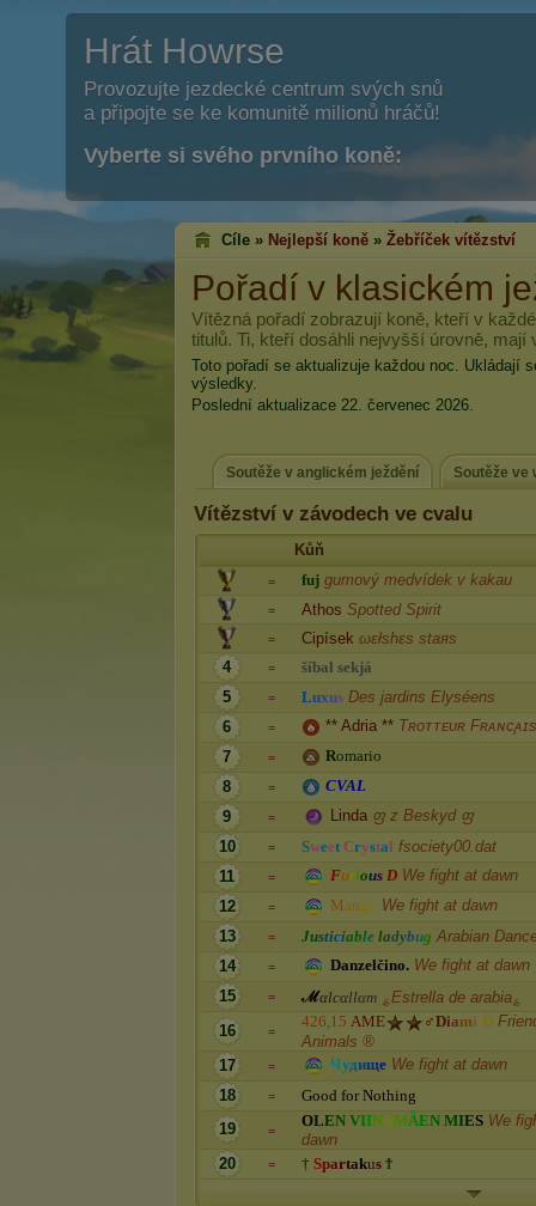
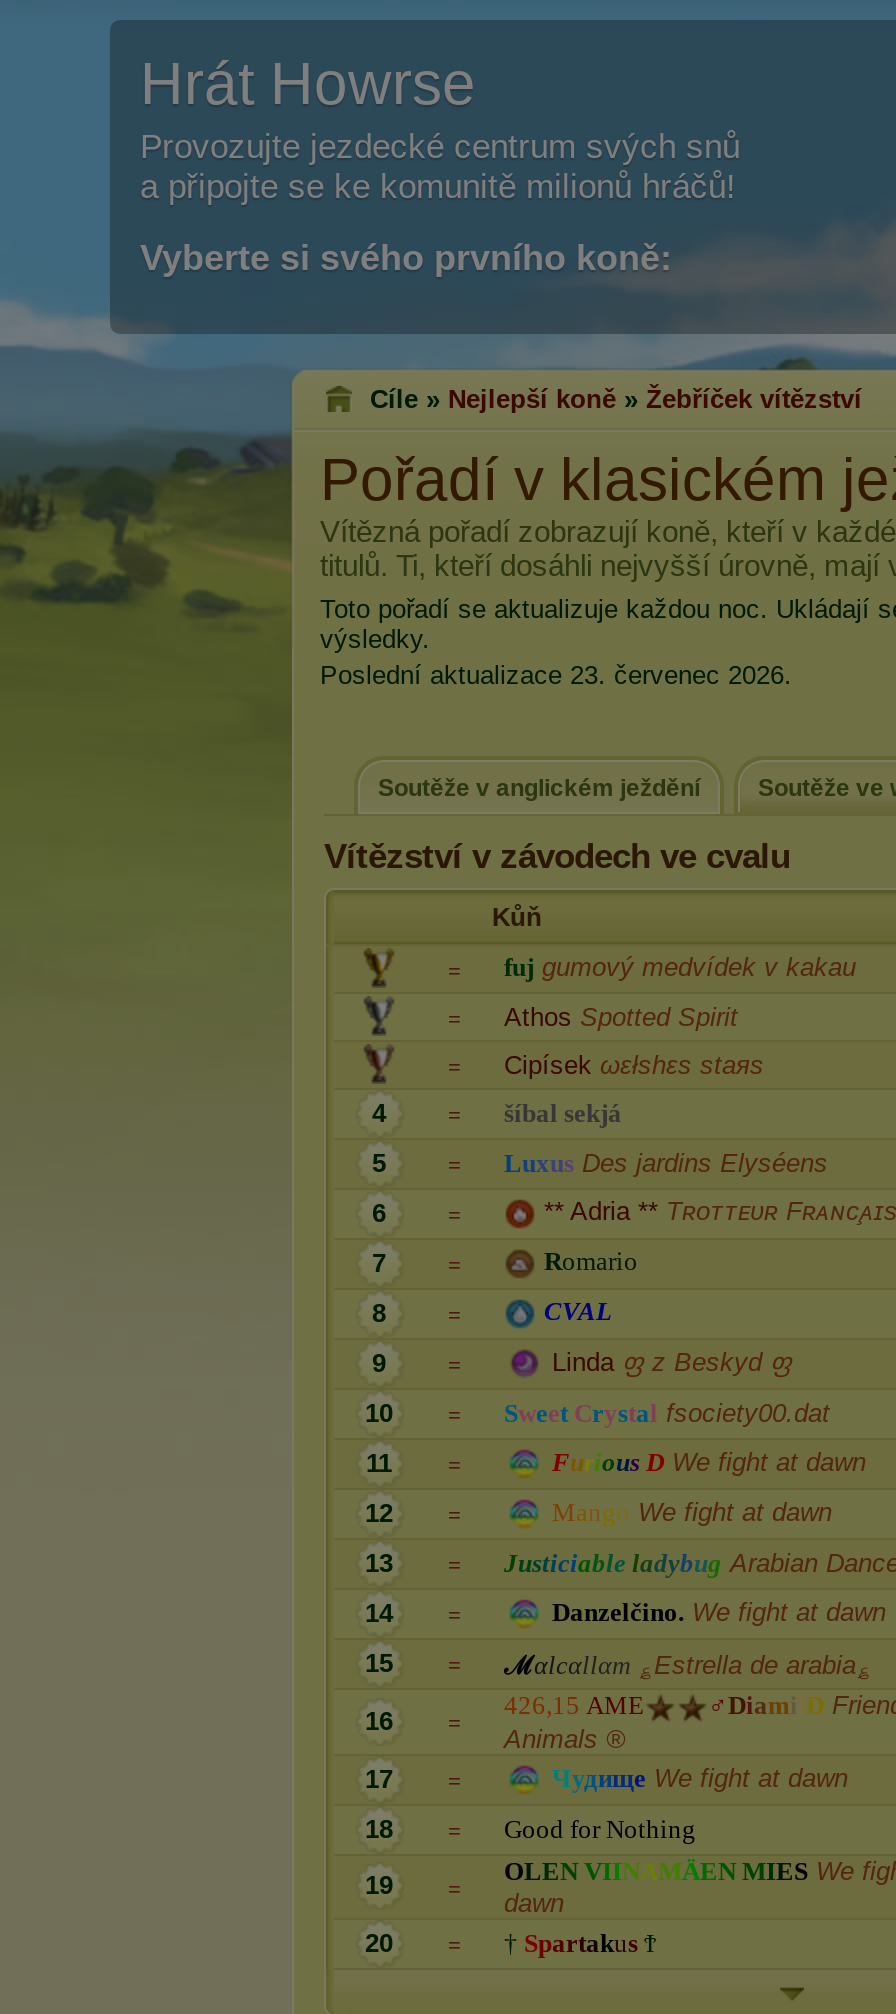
- Poslední aktualizace 22. červenec 2026.
+ Poslední aktualizace 23. červenec 2026.
